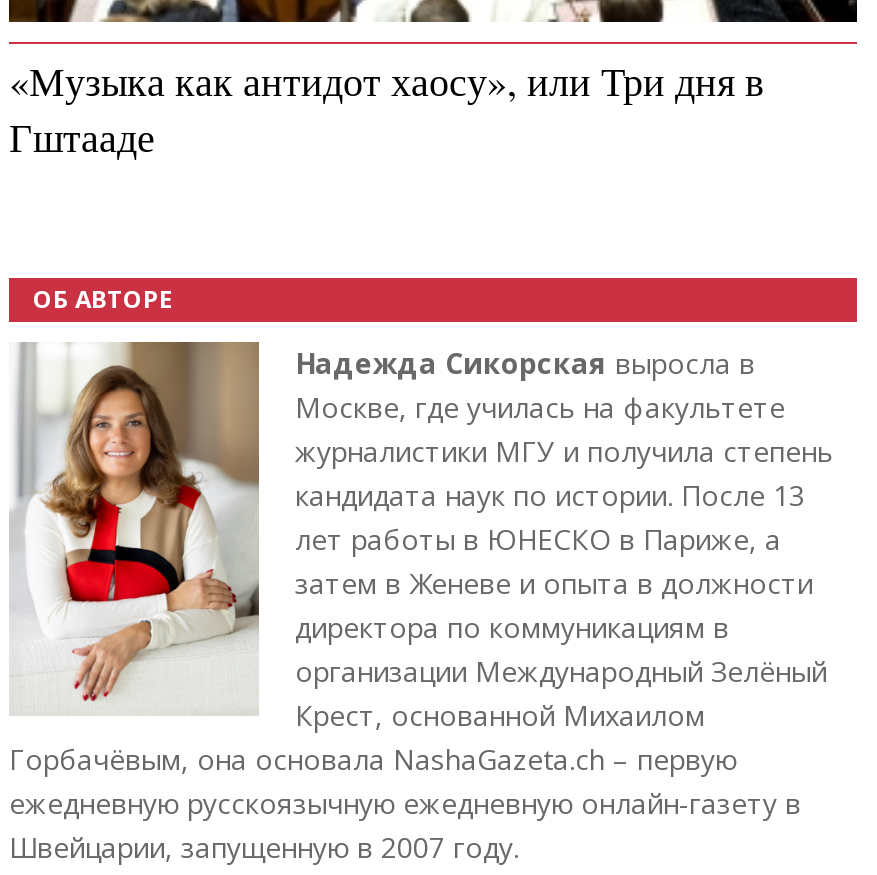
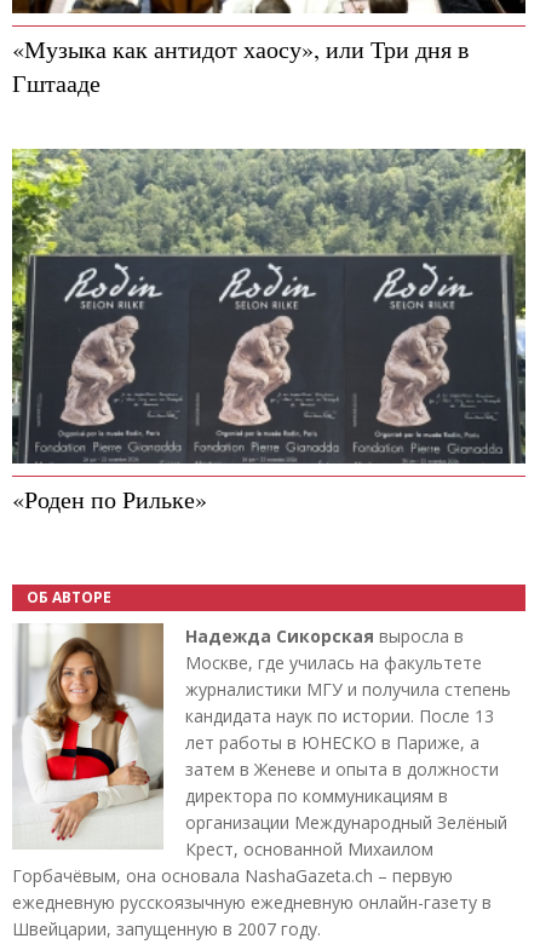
+ [image]
+ «Роден по Рильке»
